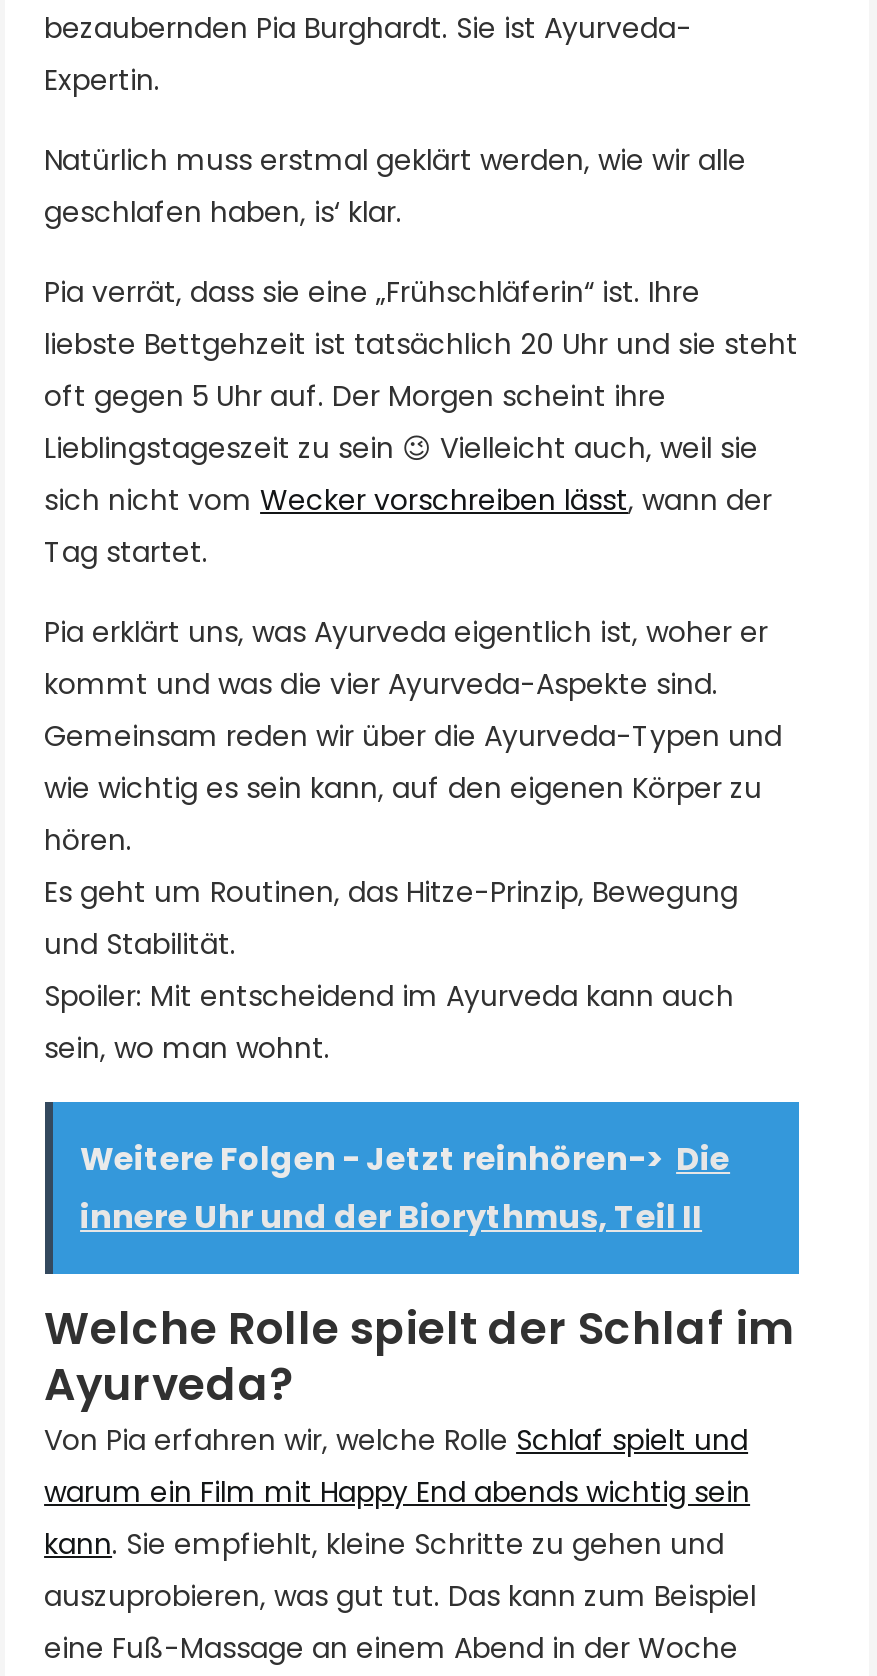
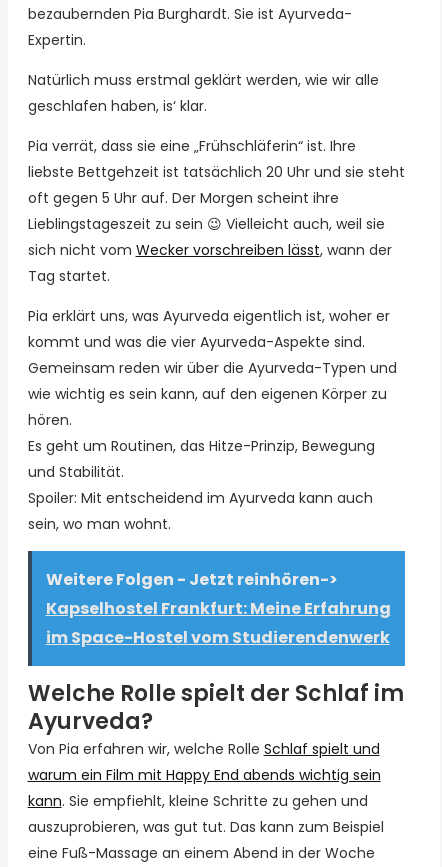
- Weitere Folgen - Jetzt reinhören-> Die
- innere Uhr und der Biorythmus, Teil II
+ Weitere Folgen - Jetzt reinhören->
+ Kapselhostel Frankfurt: Meine Erfahrung
+ im Space-Hostel vom Studierendenwerk
